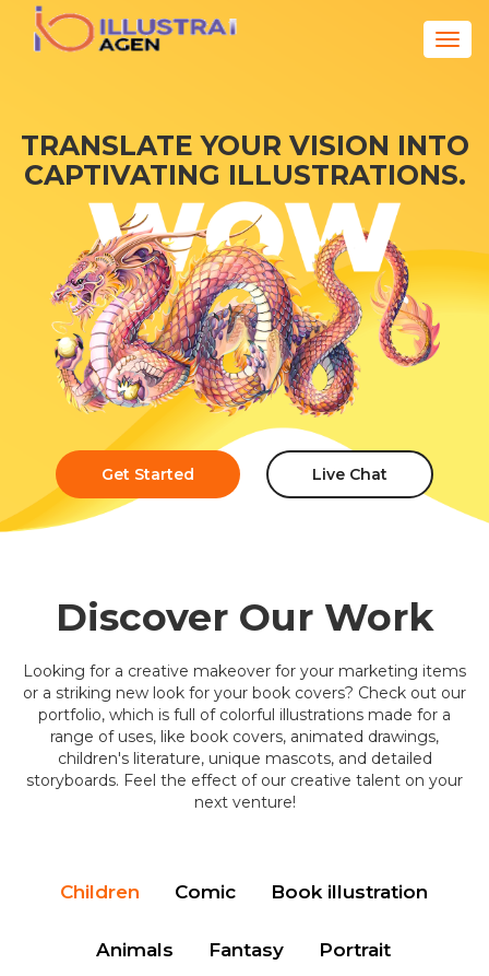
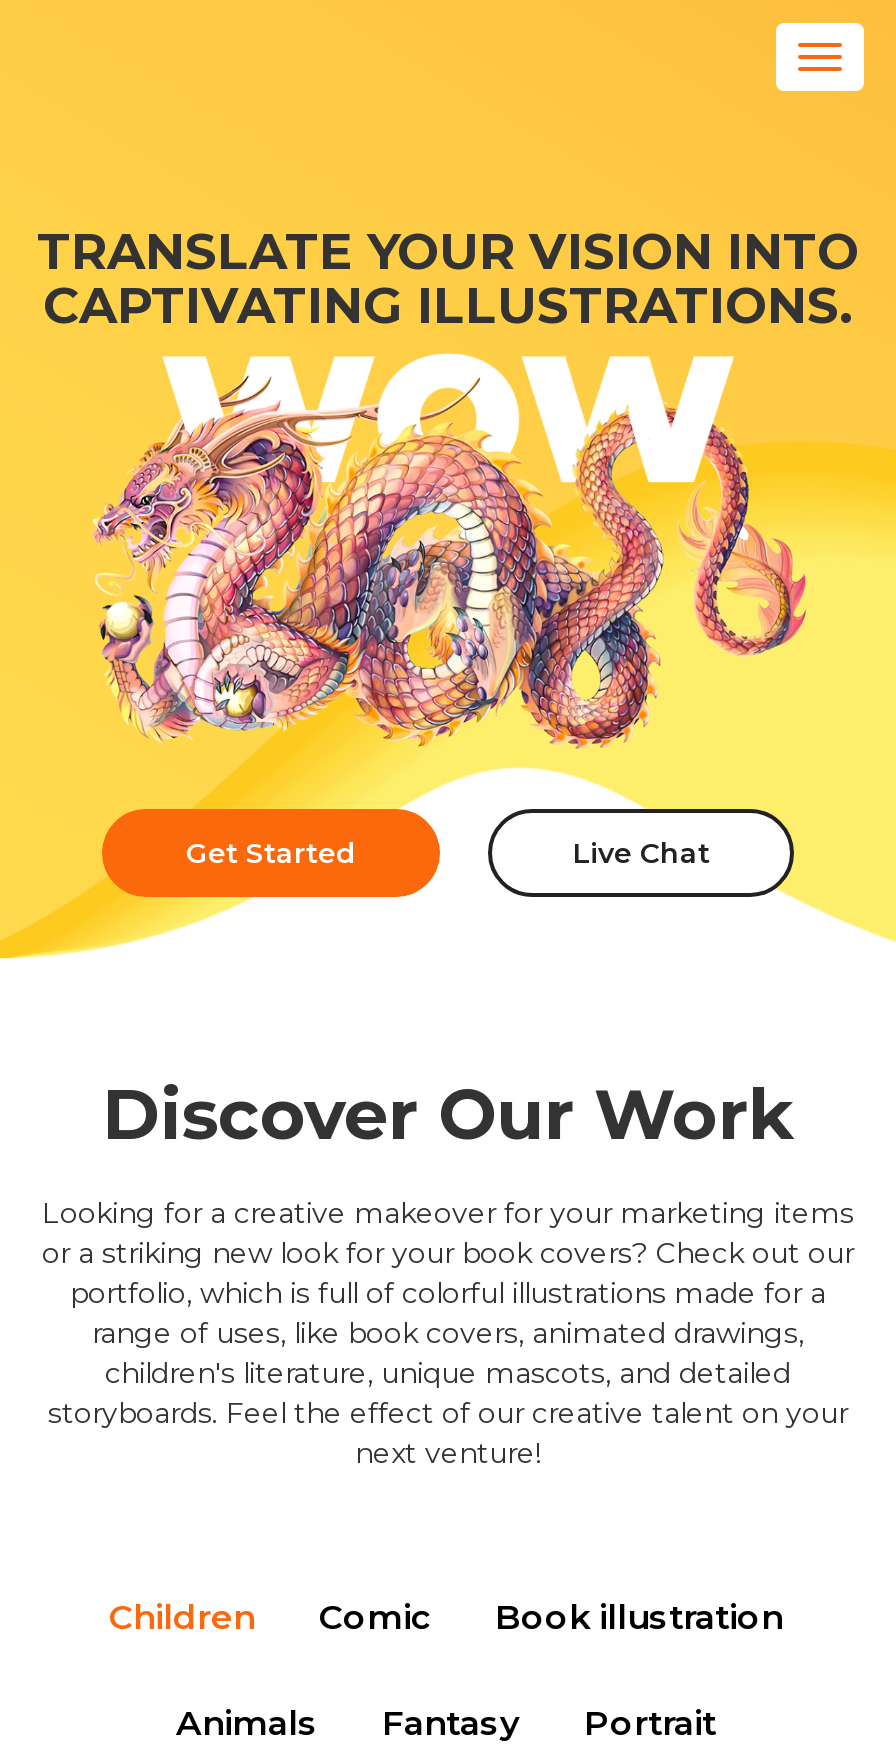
- [image]
